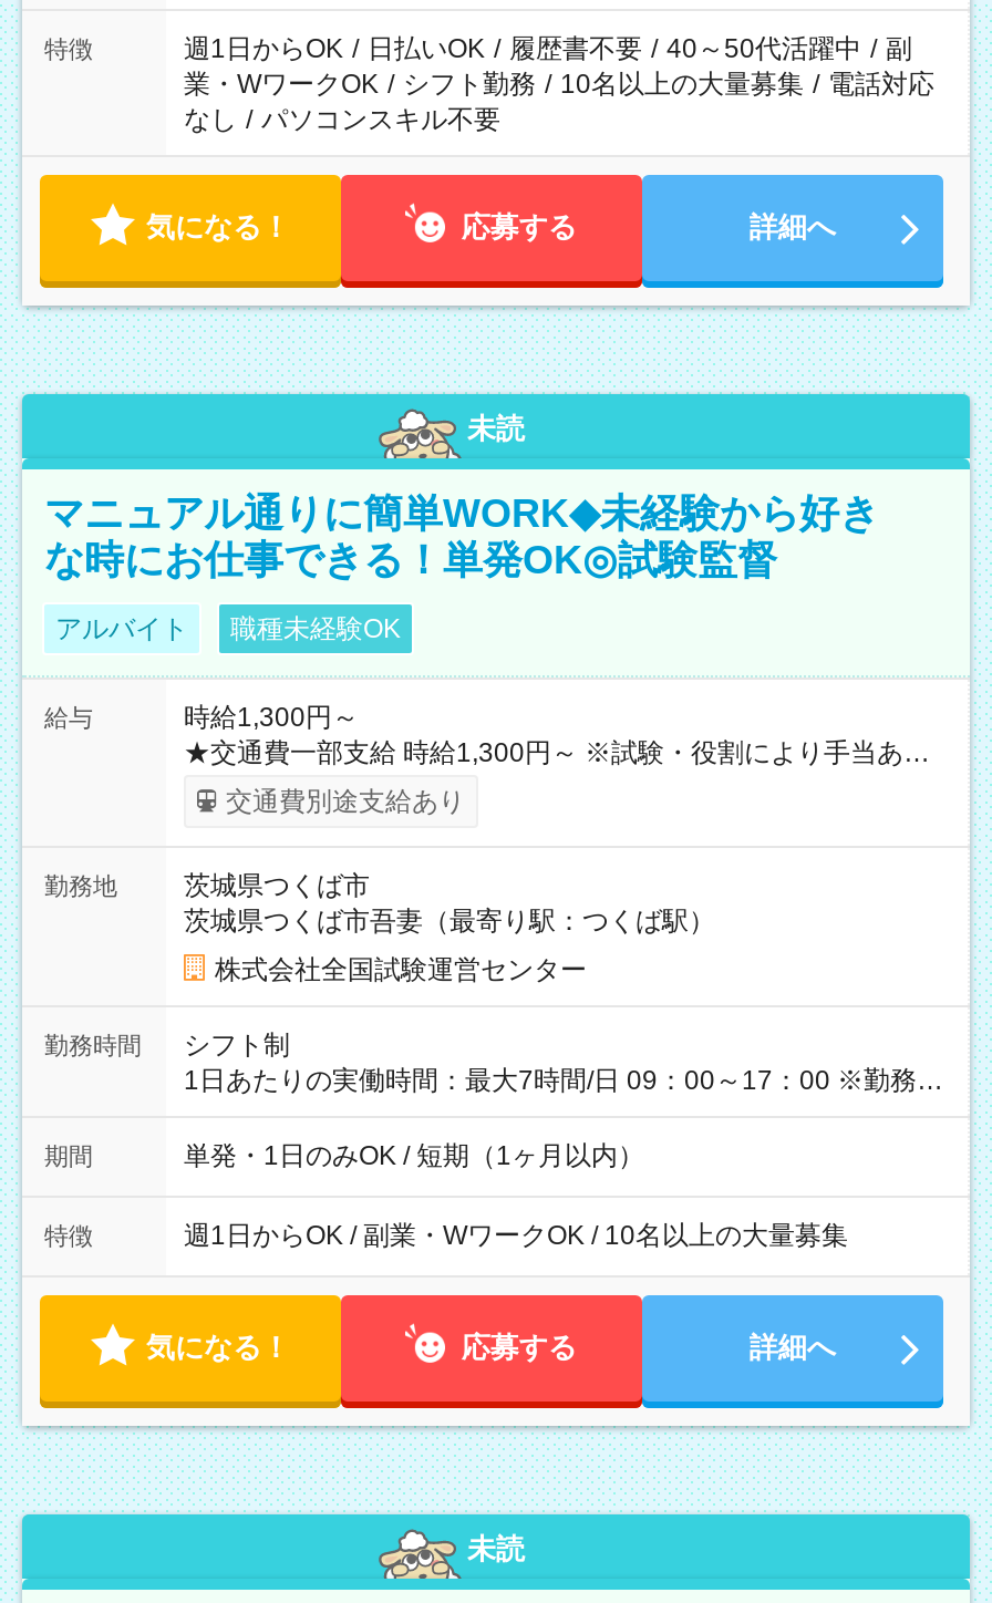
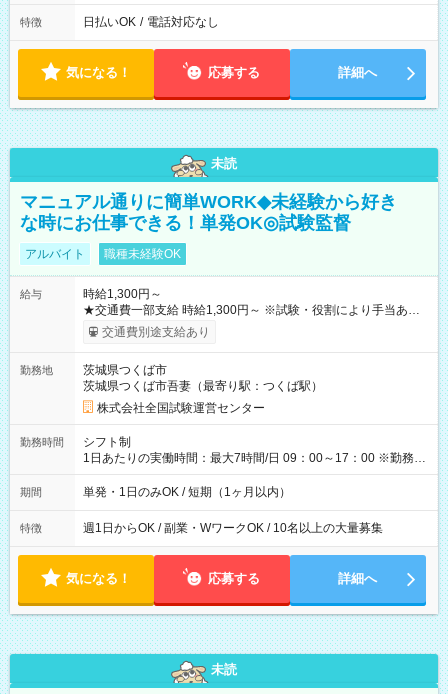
- 週1日からOK / 日払いOK / 履歴書不要 / 40～50代活躍中 / 副
- 業・WワークOK / シフト勤務 / 10名以上の大量募集 / 電話対応
- なし / パソコンスキル不要
+ 日払いOK / 電話対応なし
